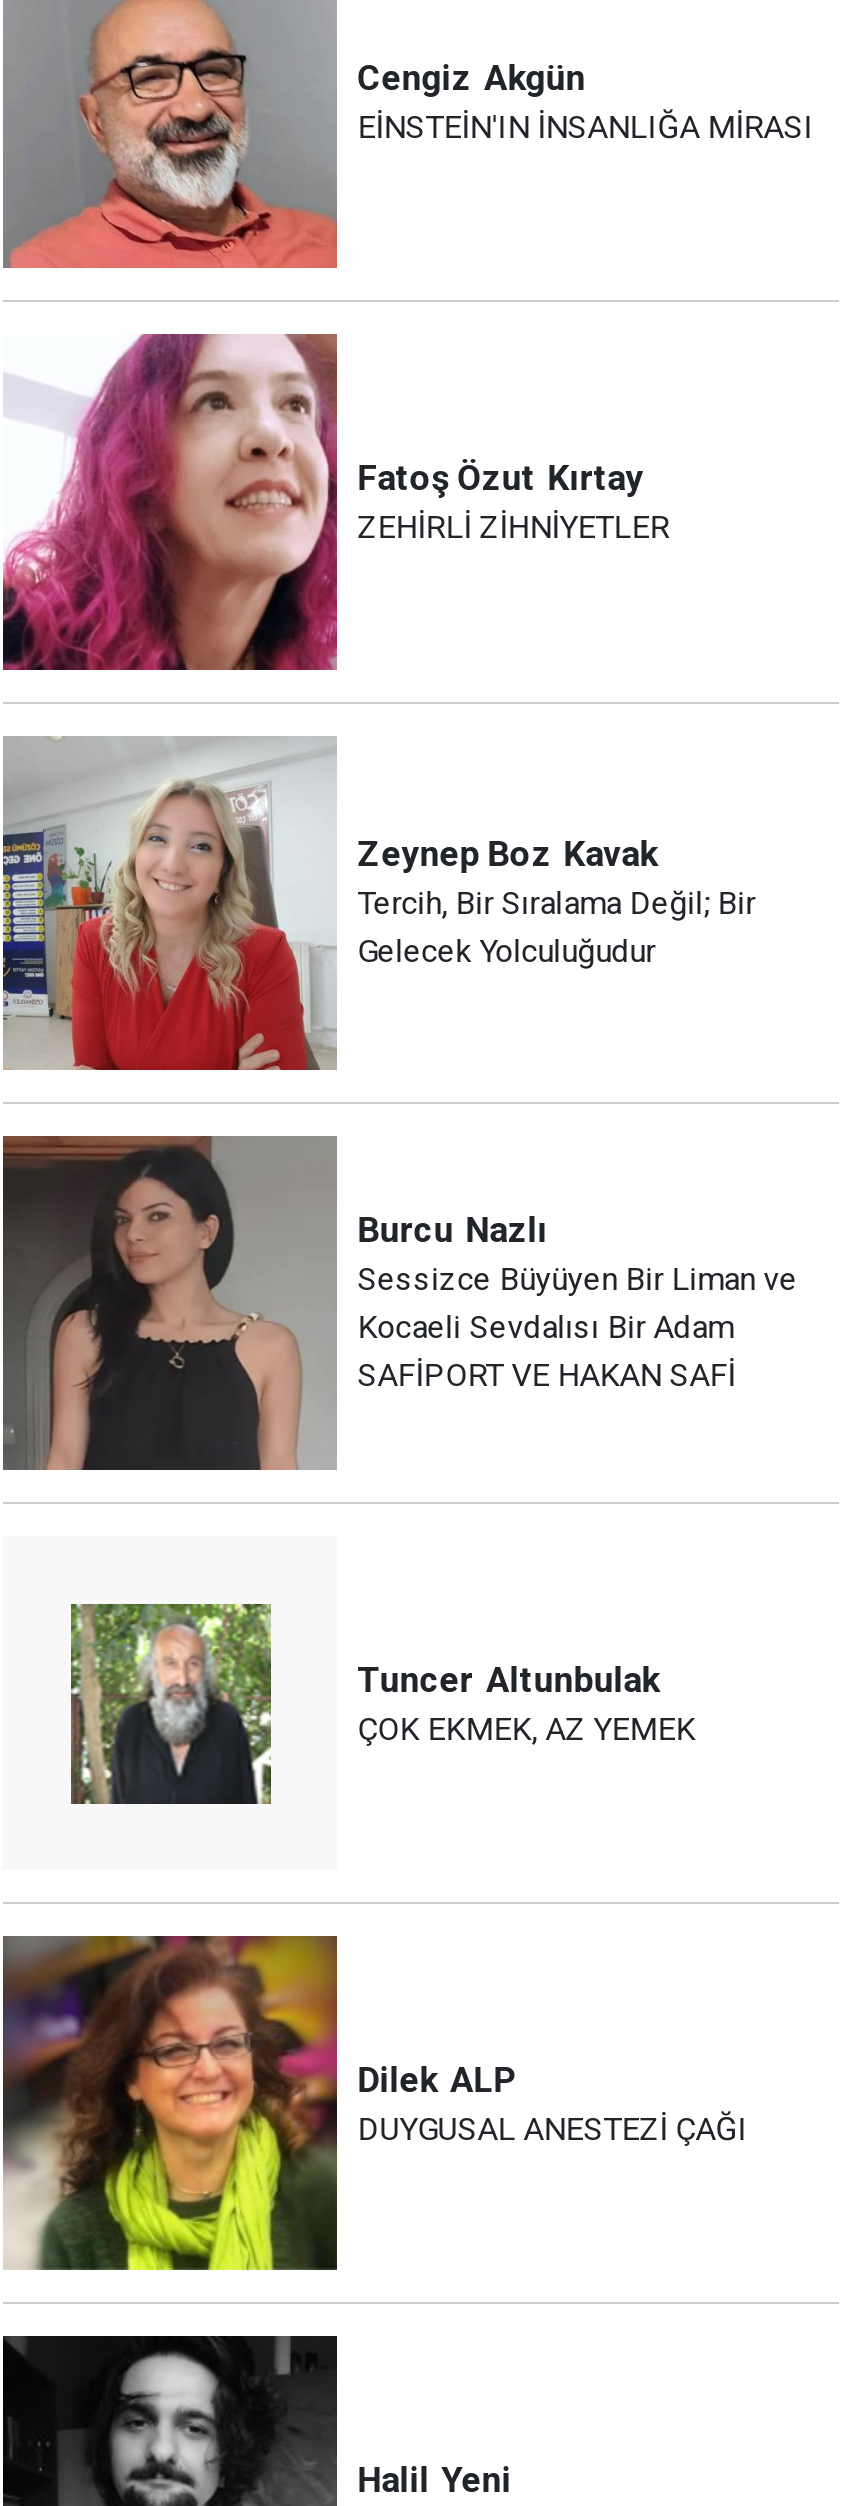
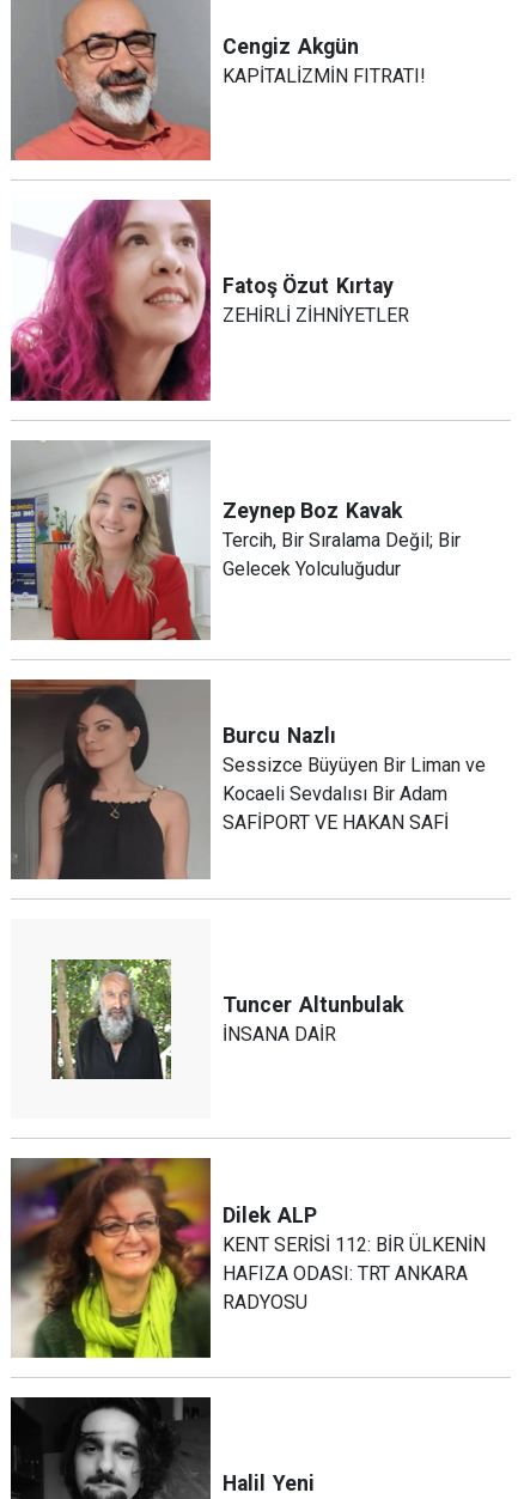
- EİNSTEİN'IN İNSANLIĞA MİRASI
+ KAPİTALİZMİN FITRATI!

- ÇOK EKMEK, AZ YEMEK
+ İNSANA DAİR

moved up: Dilek ALP

- DUYGUSAL ANESTEZİ ÇAĞI
+ KENT SERİSİ 112: BİR ÜLKENİN
+ HAFIZA ODASI: TRT ANKARA
+ RADYOSU
